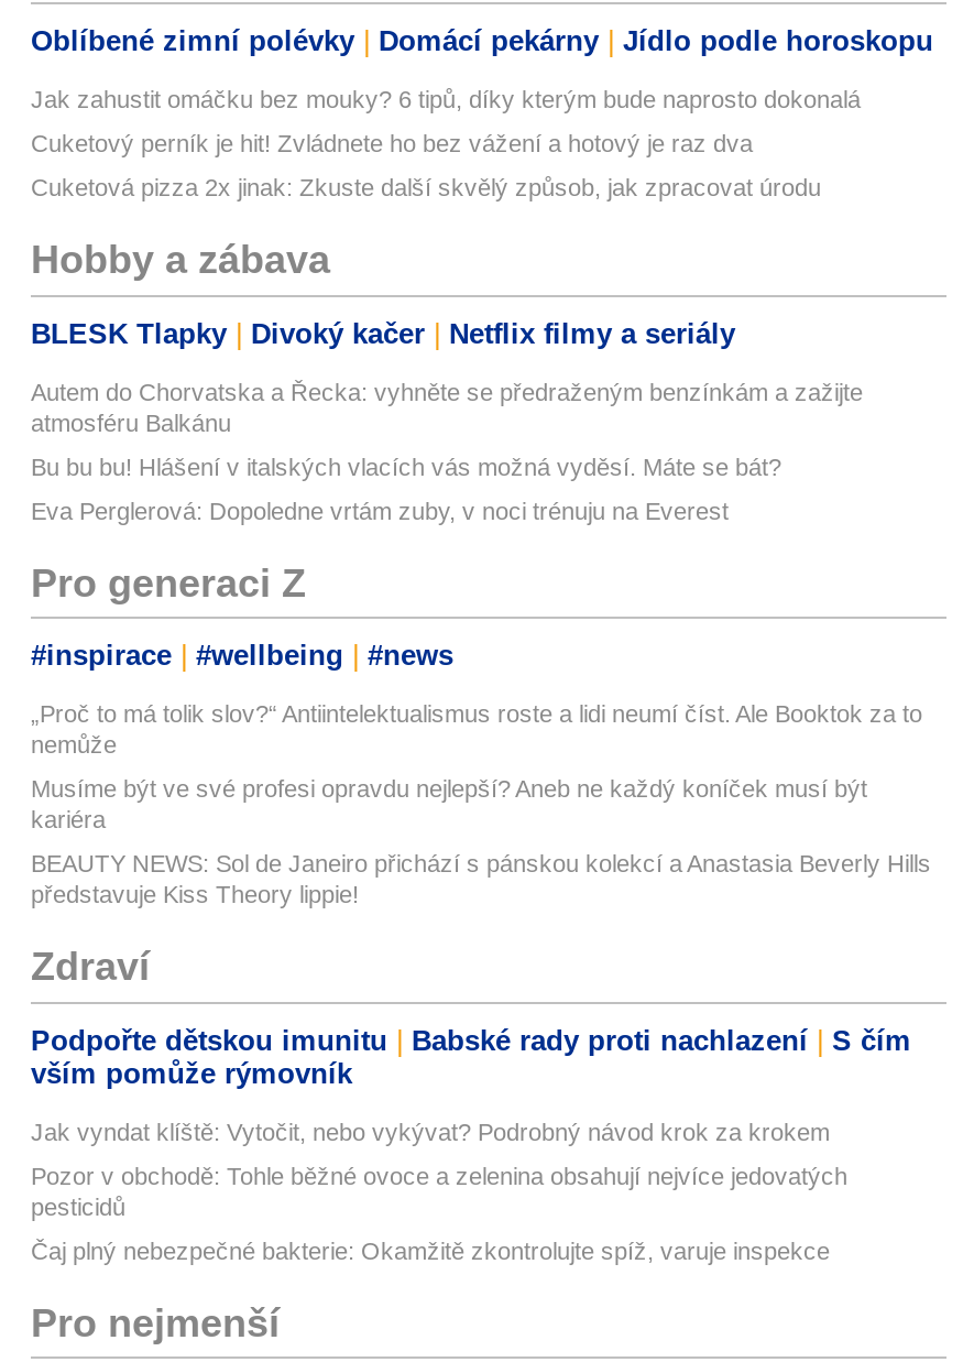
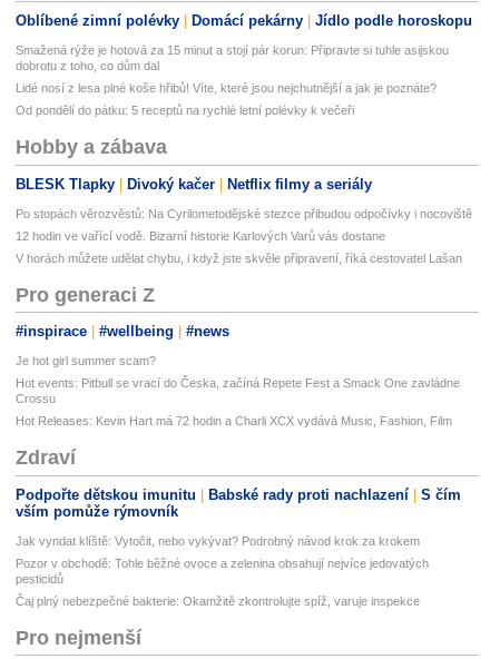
- Jak zahustit omáčku bez mouky? 6 tipů, díky kterým bude naprosto dokonalá
+ Smažená rýže je hotová za 15 minut a stojí pár korun: Připravte si tuhle asijskou
+ dobrotu z toho, co dům dal

- Cuketový perník je hit! Zvládnete ho bez vážení a hotový je raz dva
+ Lidé nosí z lesa plné koše hřibů! Víte, které jsou nejchutnější a jak je poznáte?

- Cuketová pizza 2x jinak: Zkuste další skvělý způsob, jak zpracovat úrodu
+ Od pondělí do pátku: 5 receptů na rychlé letní polévky k večeři

- Autem do Chorvatska a Řecka: vyhněte se předraženým benzínkám a zažijte
- atmosféru Balkánu
+ Po stopách věrozvěstů: Na Cyrilometodějské stezce přibudou odpočívky i nocoviště

- Bu bu bu! Hlášení v italských vlacích vás možná vyděsí. Máte se bát?
+ 12 hodin ve vařící vodě. Bizarní historie Karlových Varů vás dostane

- Eva Perglerová: Dopoledne vrtám zuby, v noci trénuju na Everest
+ V horách můžete udělat chybu, i když jste skvěle připravení, říká cestovatel Lašan

- „Proč to má tolik slov?“ Antiintelektualismus roste a lidi neumí číst. Ale Booktok za to
- nemůže
+ Je hot girl summer scam?

- Musíme být ve své profesi opravdu nejlepší? Aneb ne každý koníček musí být
- kariéra
+ Hot events: Pitbull se vrací do Česka, začíná Repete Fest a Smack One zavládne
+ Crossu

- BEAUTY NEWS: Sol de Janeiro přichází s pánskou kolekcí a Anastasia Beverly Hills
- představuje Kiss Theory lippie!
+ Hot Releases: Kevin Hart má 72 hodin a Charli XCX vydává Music, Fashion, Film
